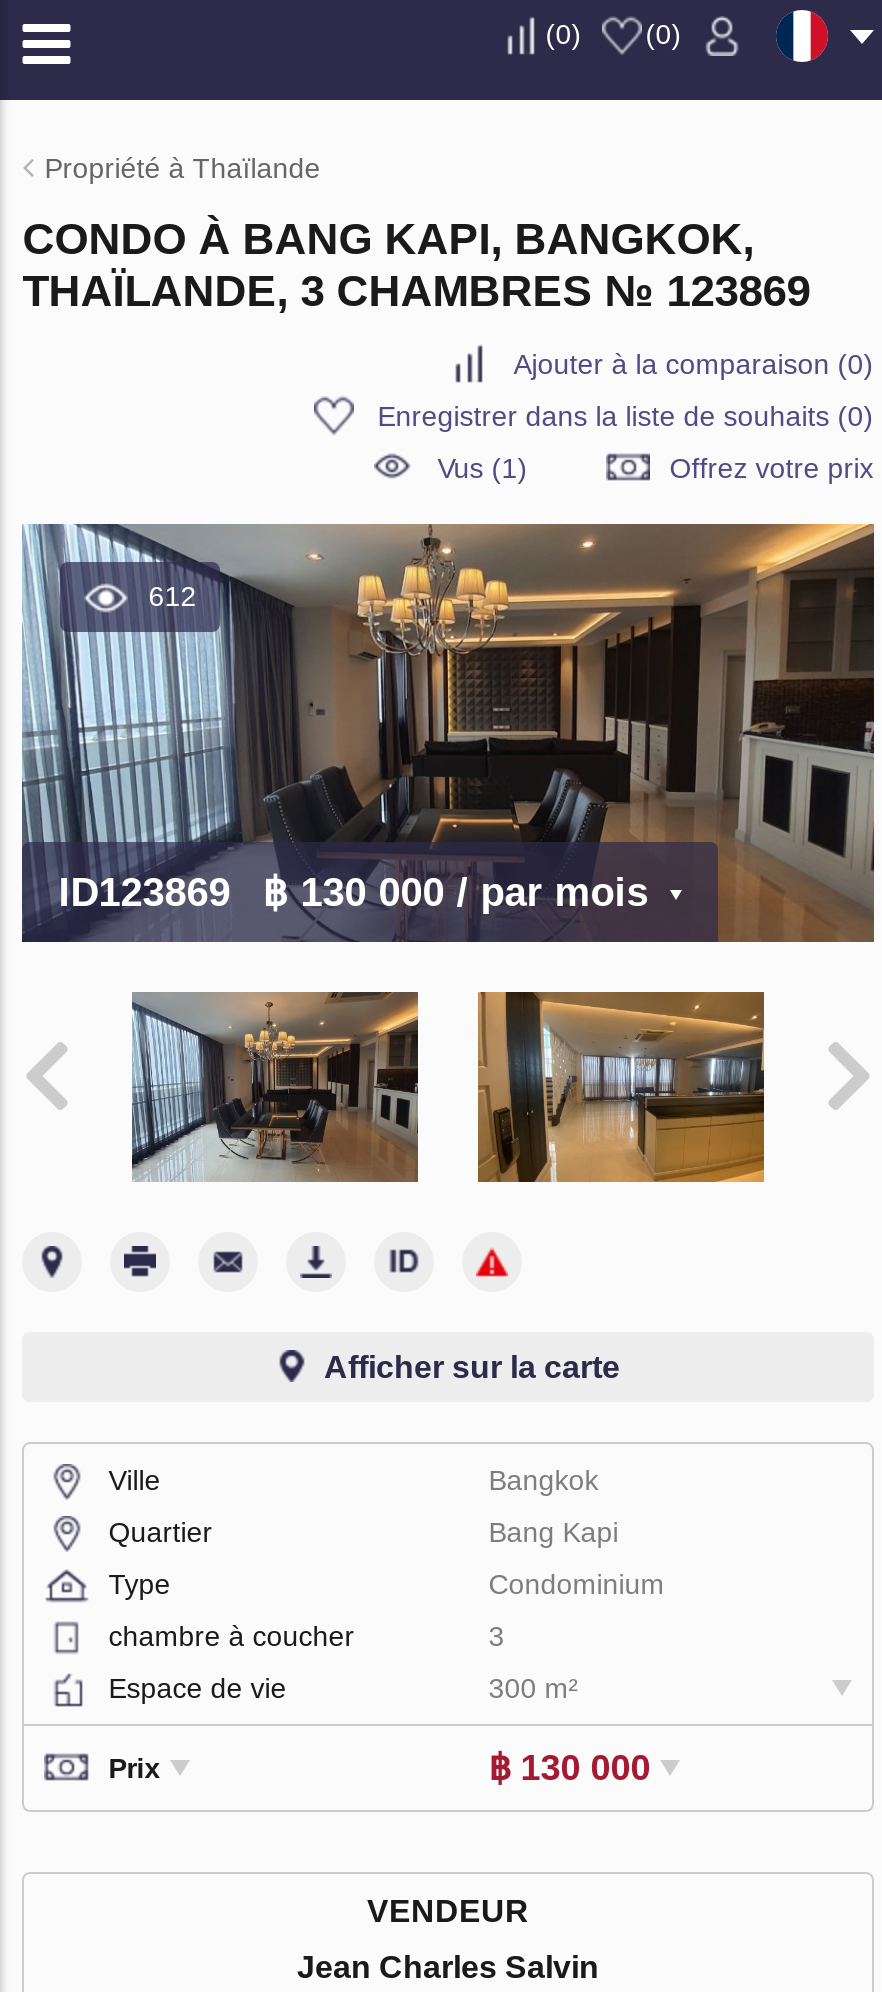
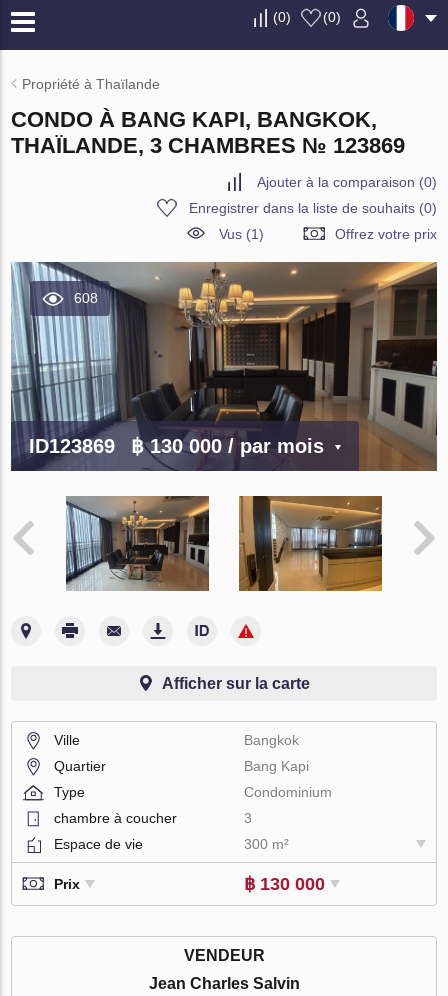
- 612
+ 608
